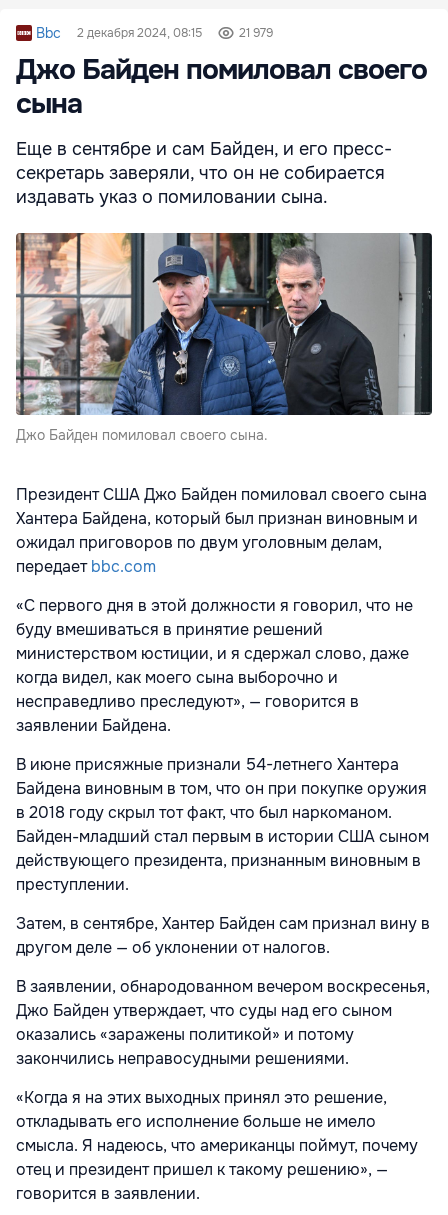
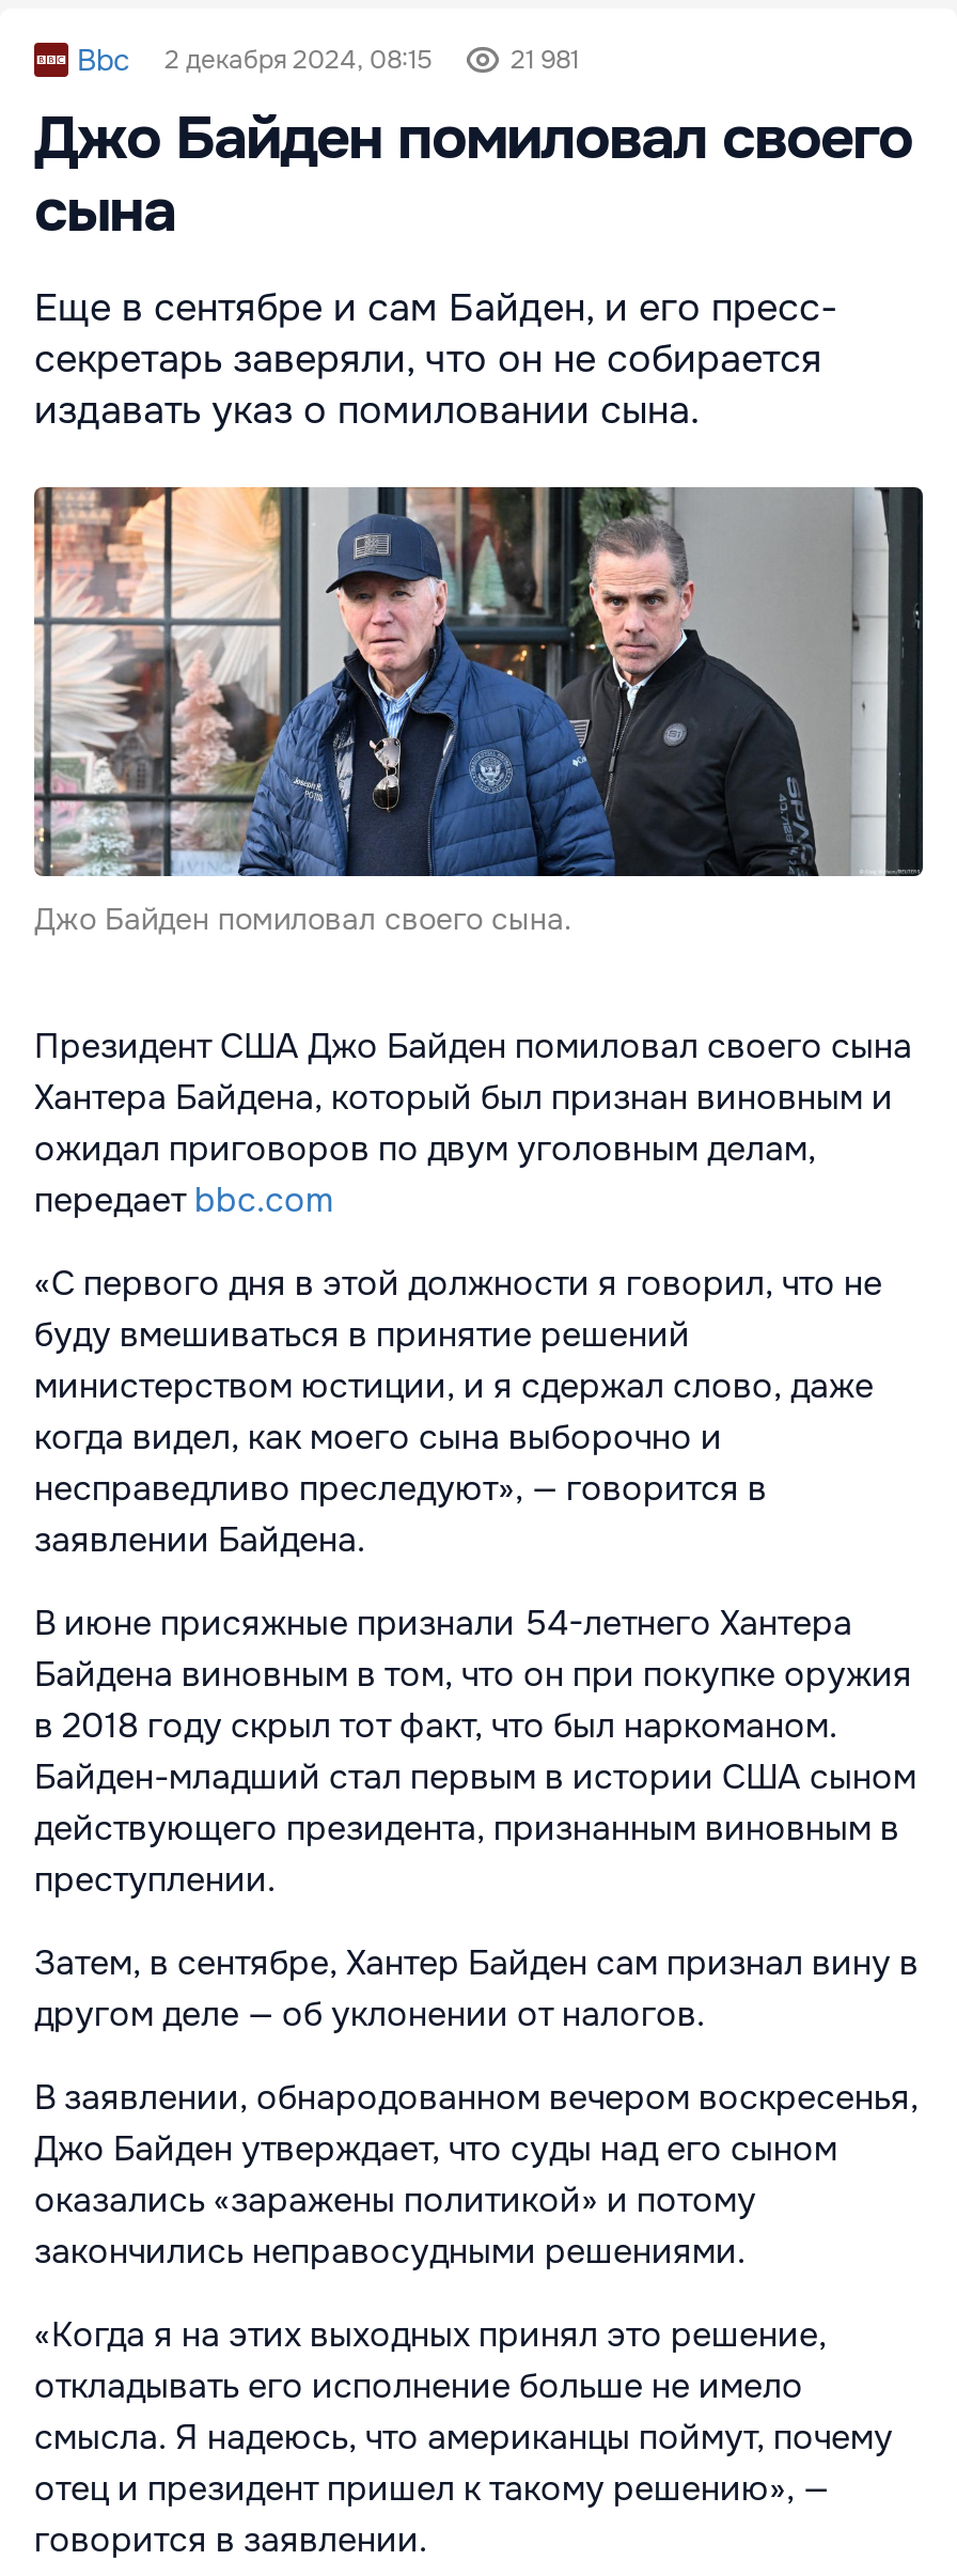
- 21 979
+ 21 981
